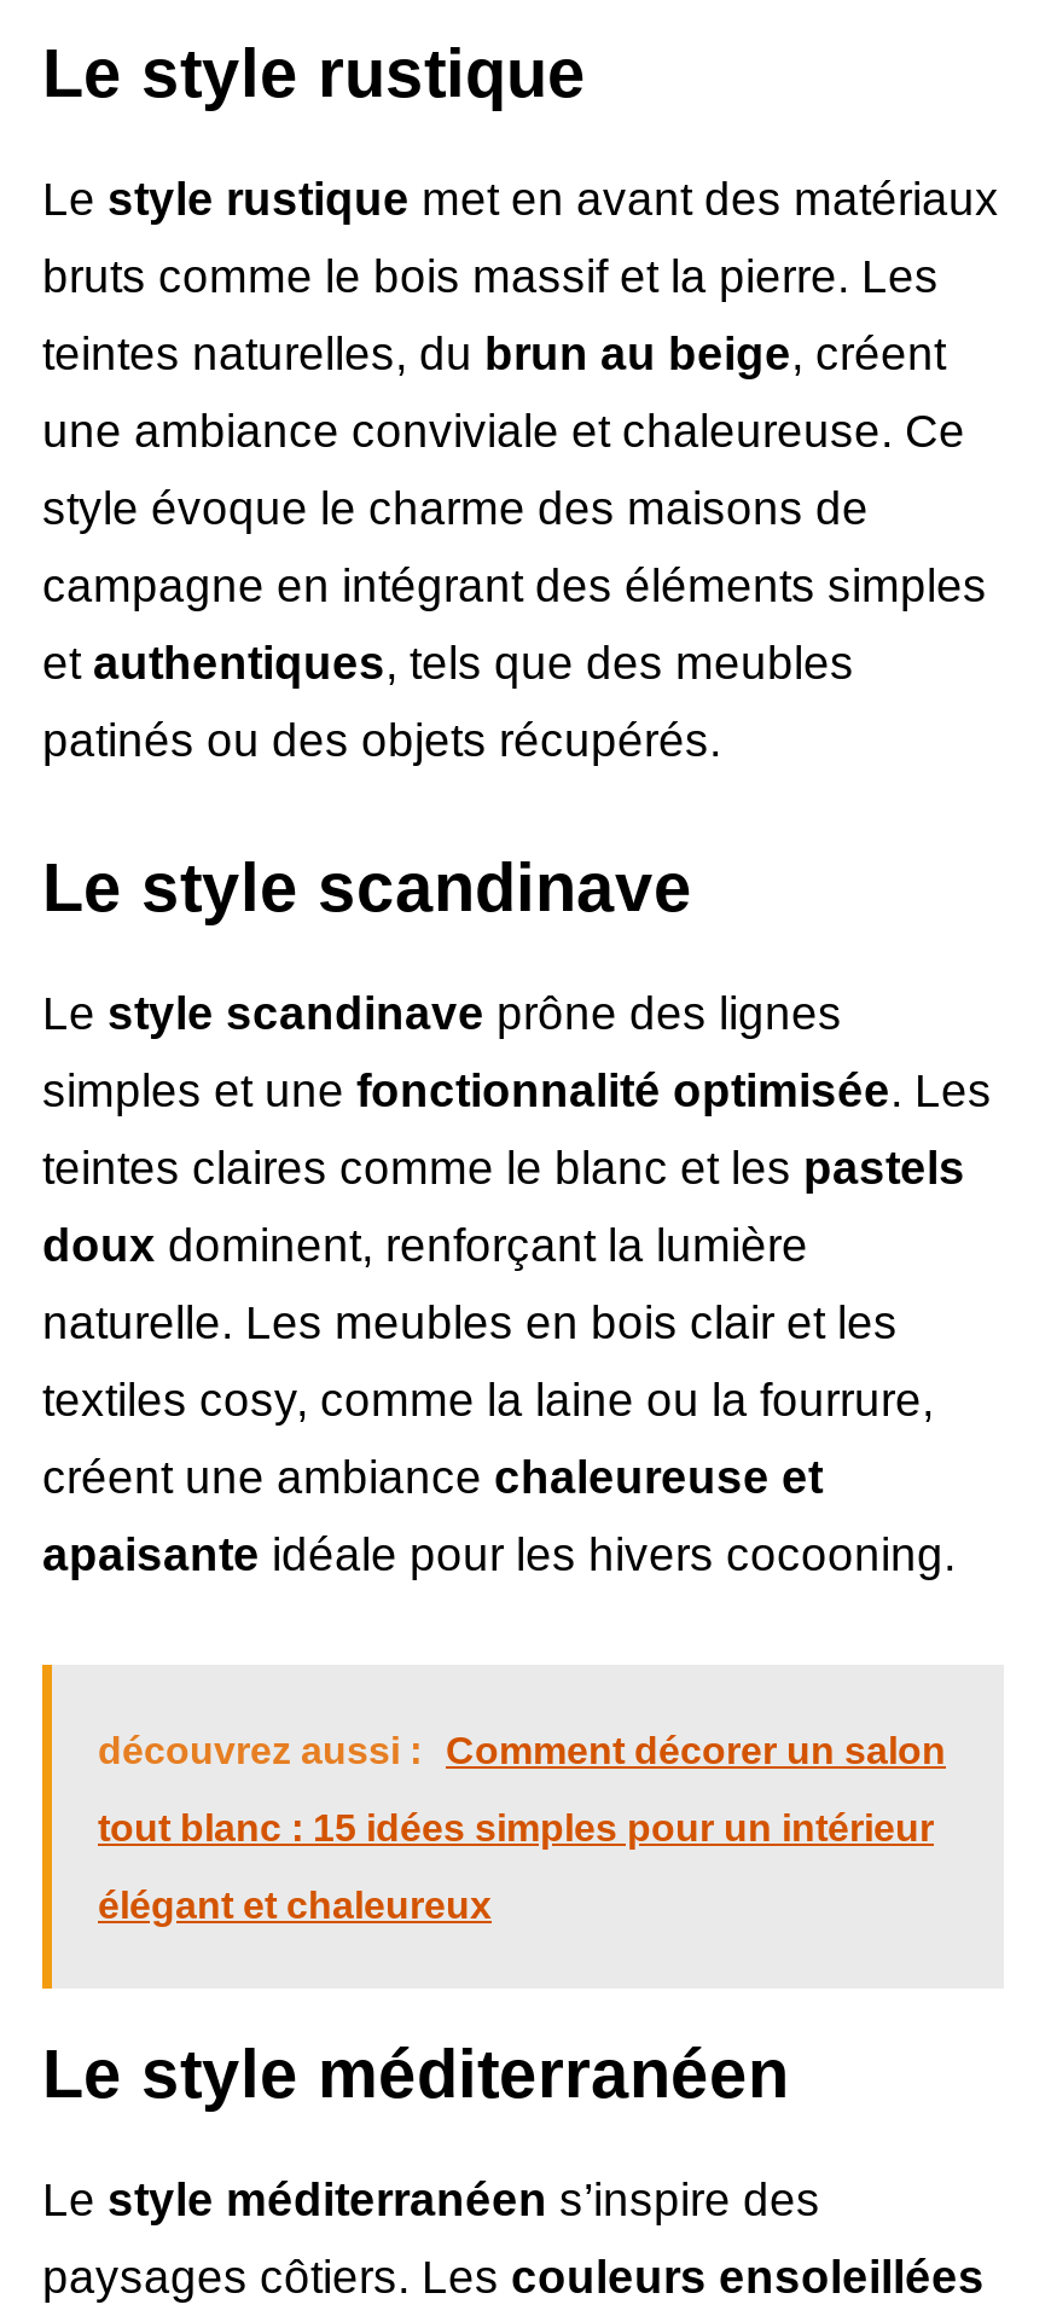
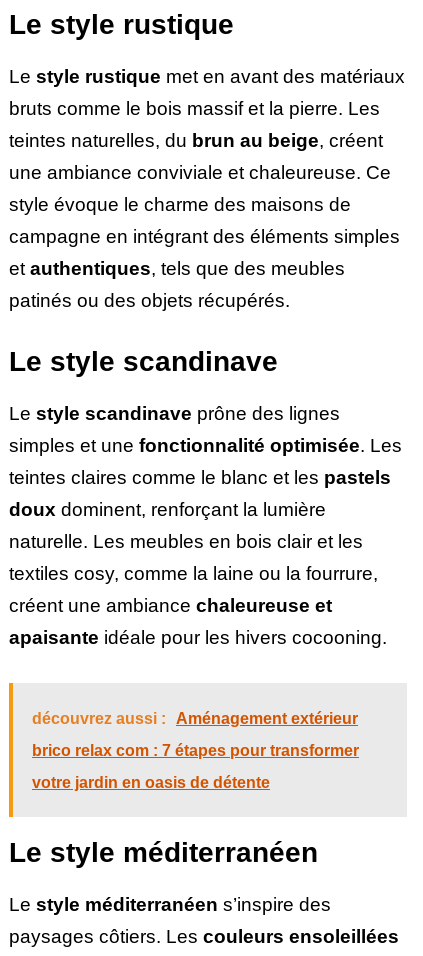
- découvrez aussi : Comment décorer un salon
+ découvrez aussi : Aménagement extérieur

- tout blanc : 15 idées simples pour un intérieur
+ brico relax com : 7 étapes pour transformer

- élégant et chaleureux
+ votre jardin en oasis de détente
